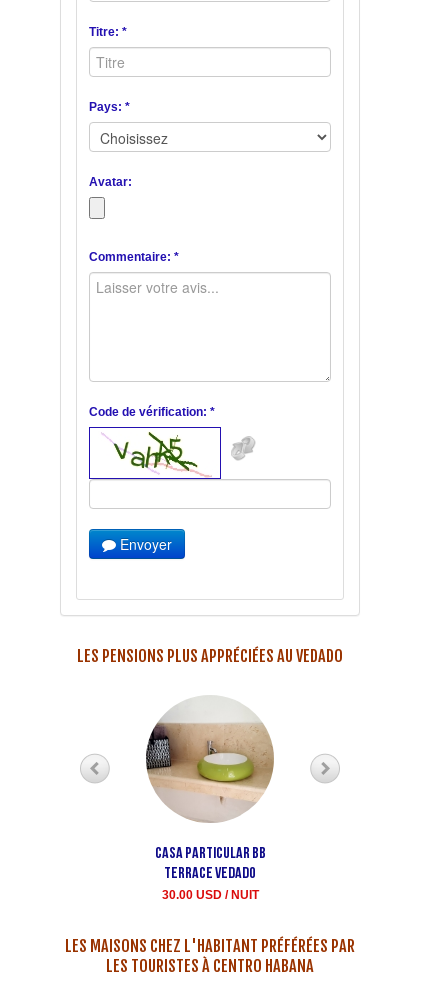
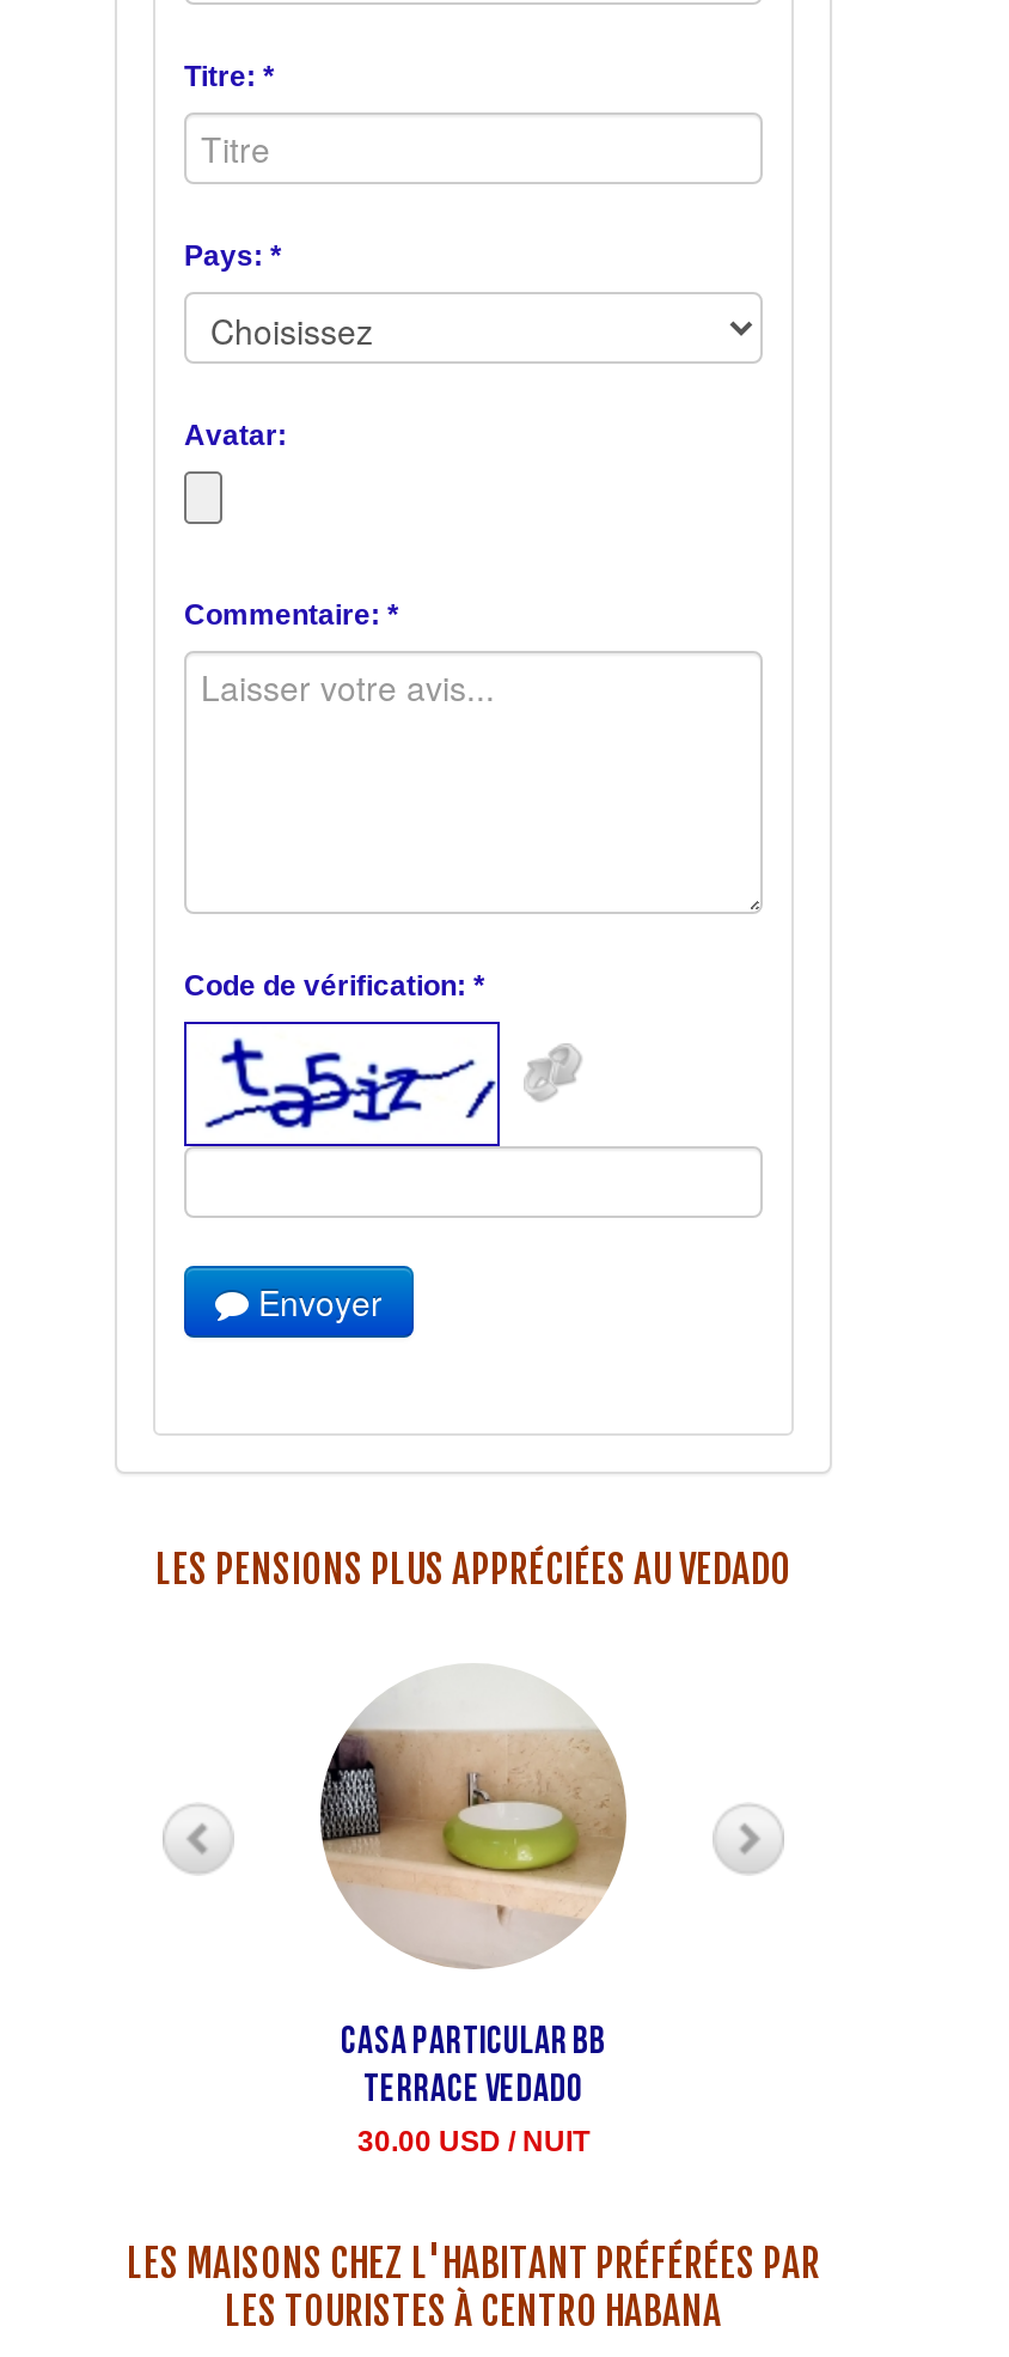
- [image]
+ [image]
